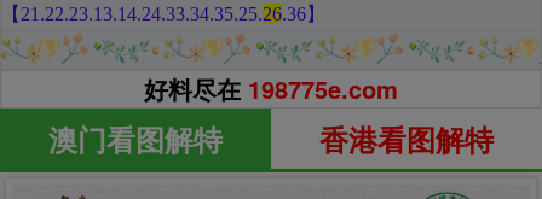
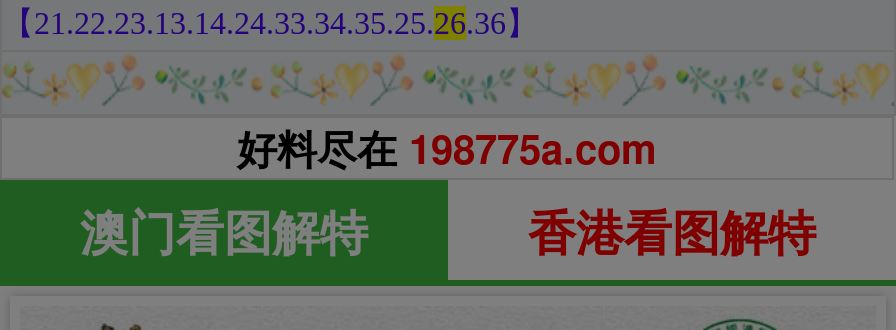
- 好料尽在198775e.com
+ 好料尽在198775a.com
